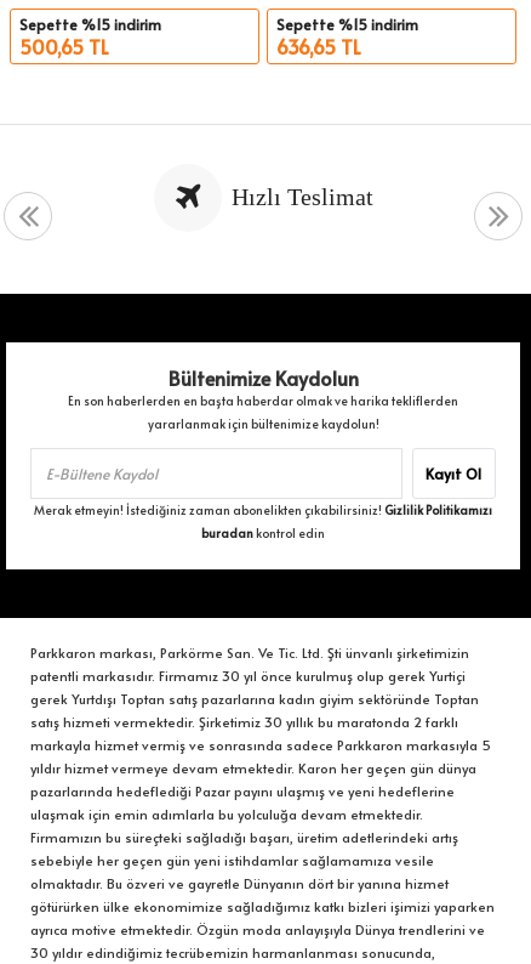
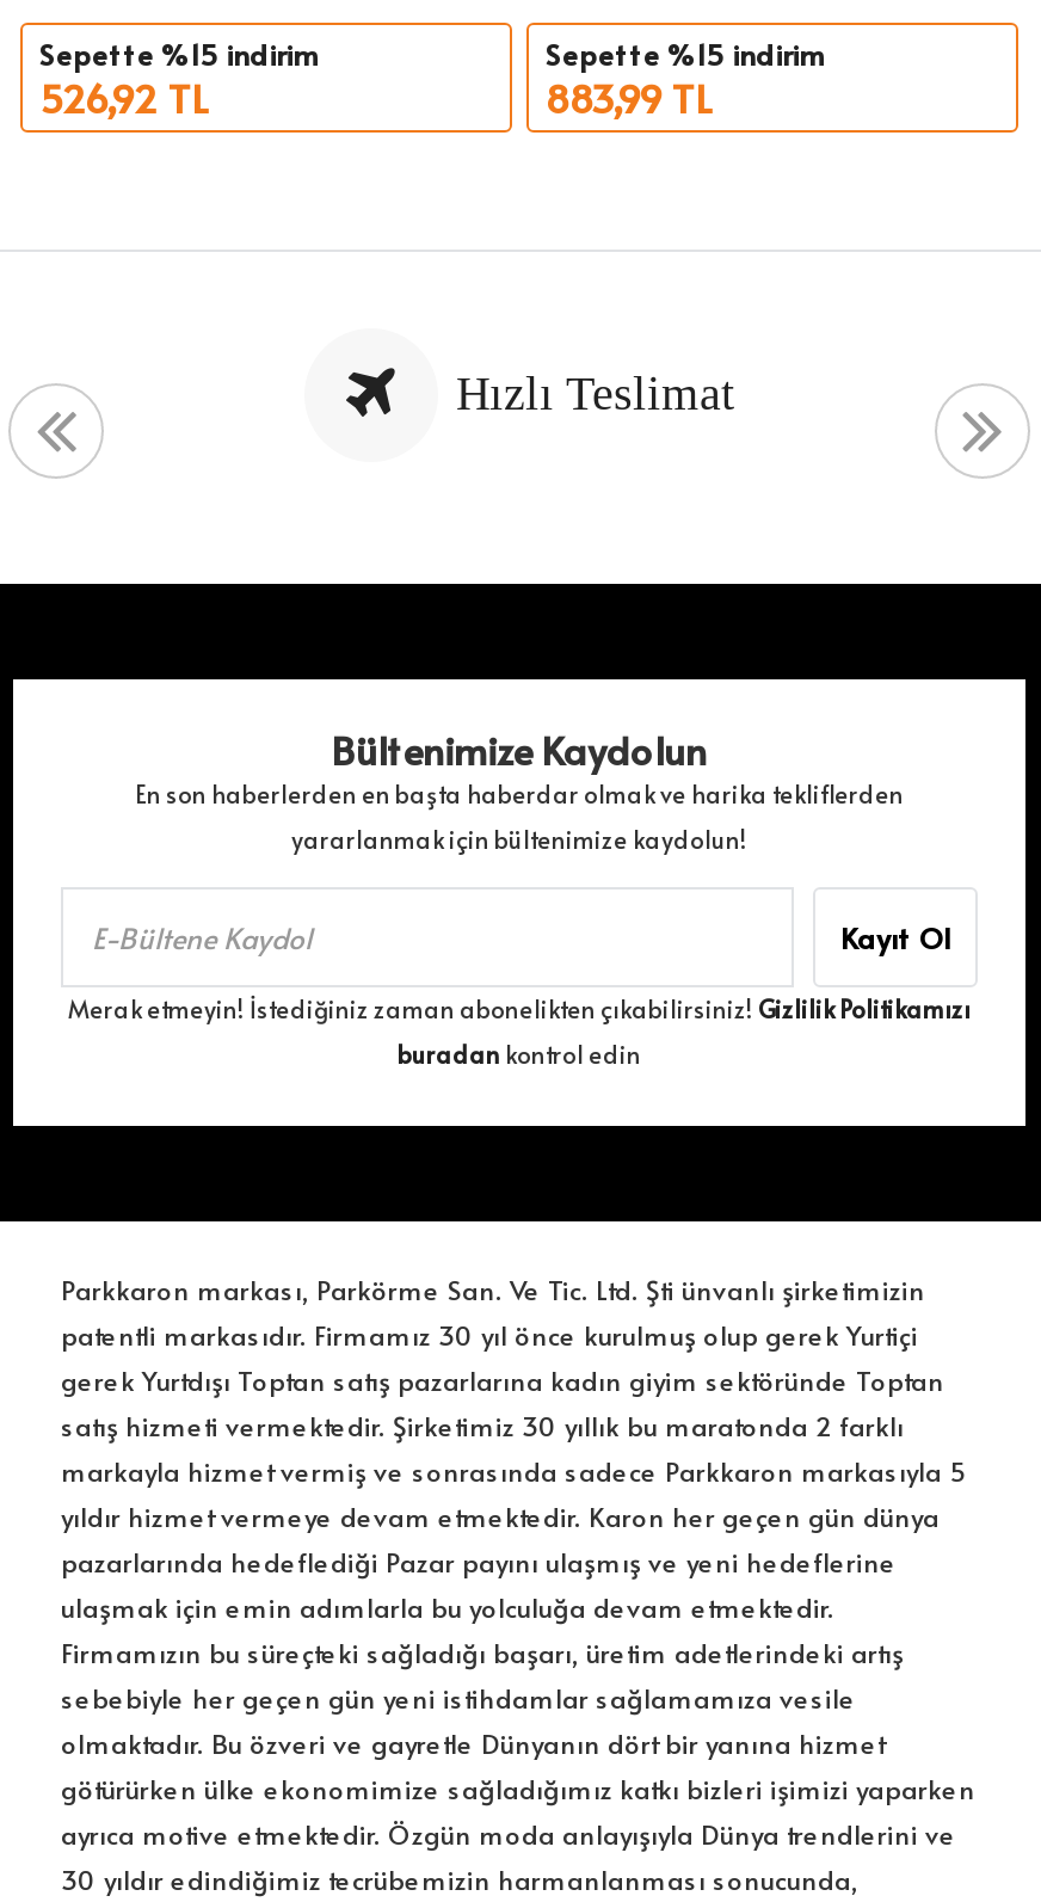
- 500,65 TL
+ 526,92 TL

- 636,65 TL
+ 883,99 TL
